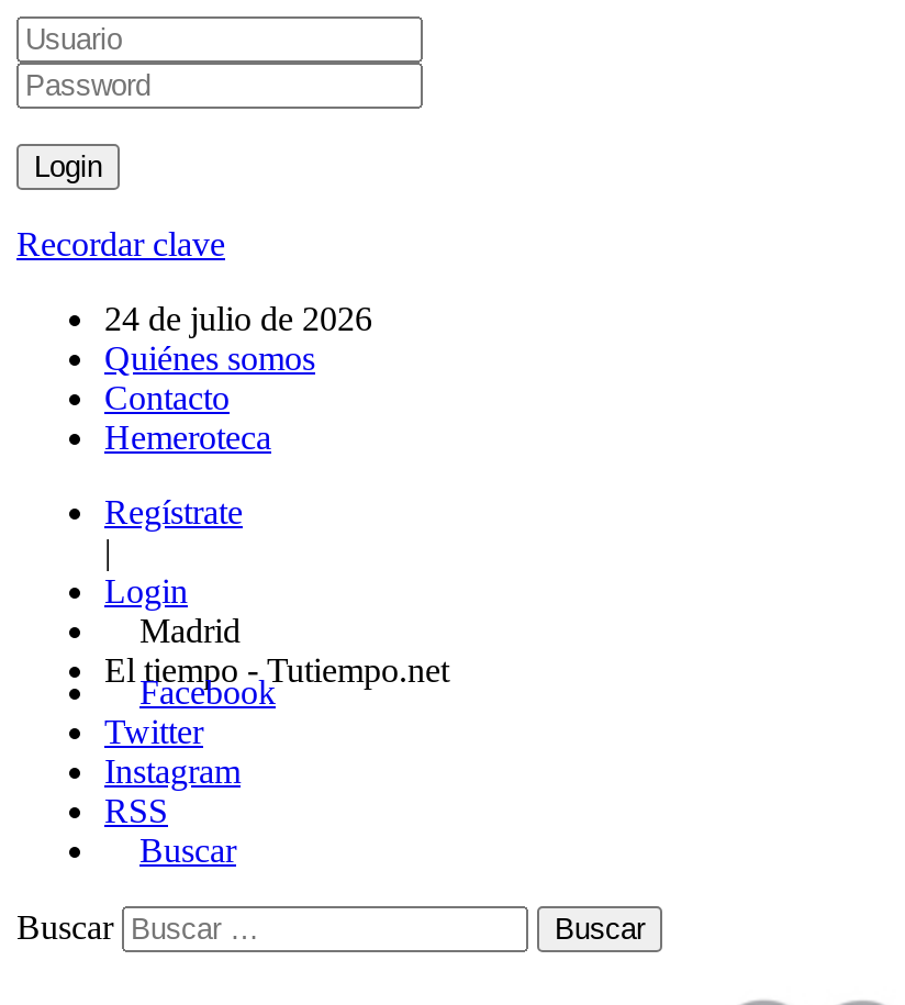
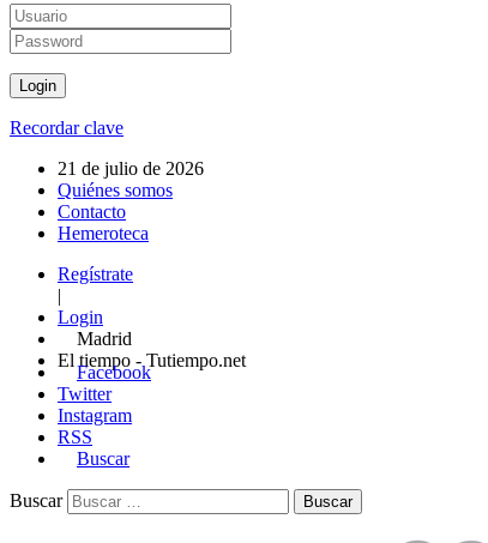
- 24 de julio de 2026
+ 21 de julio de 2026
